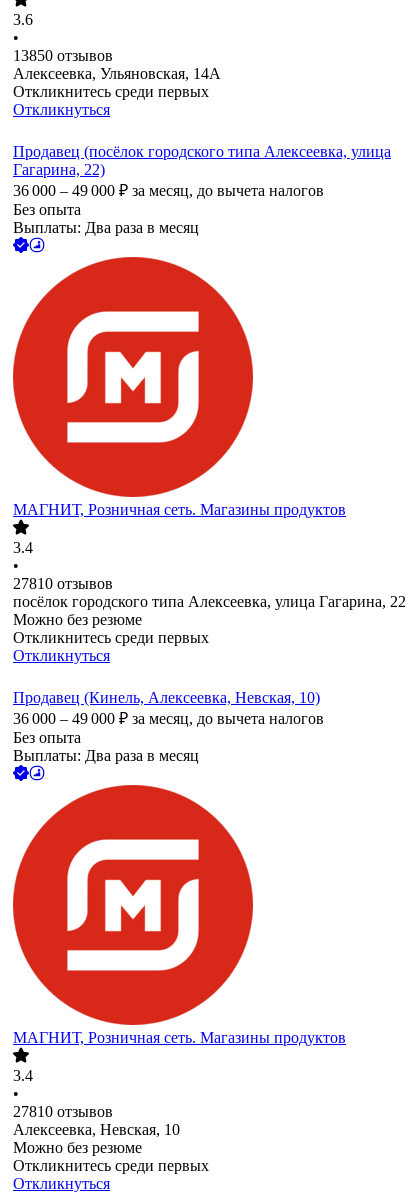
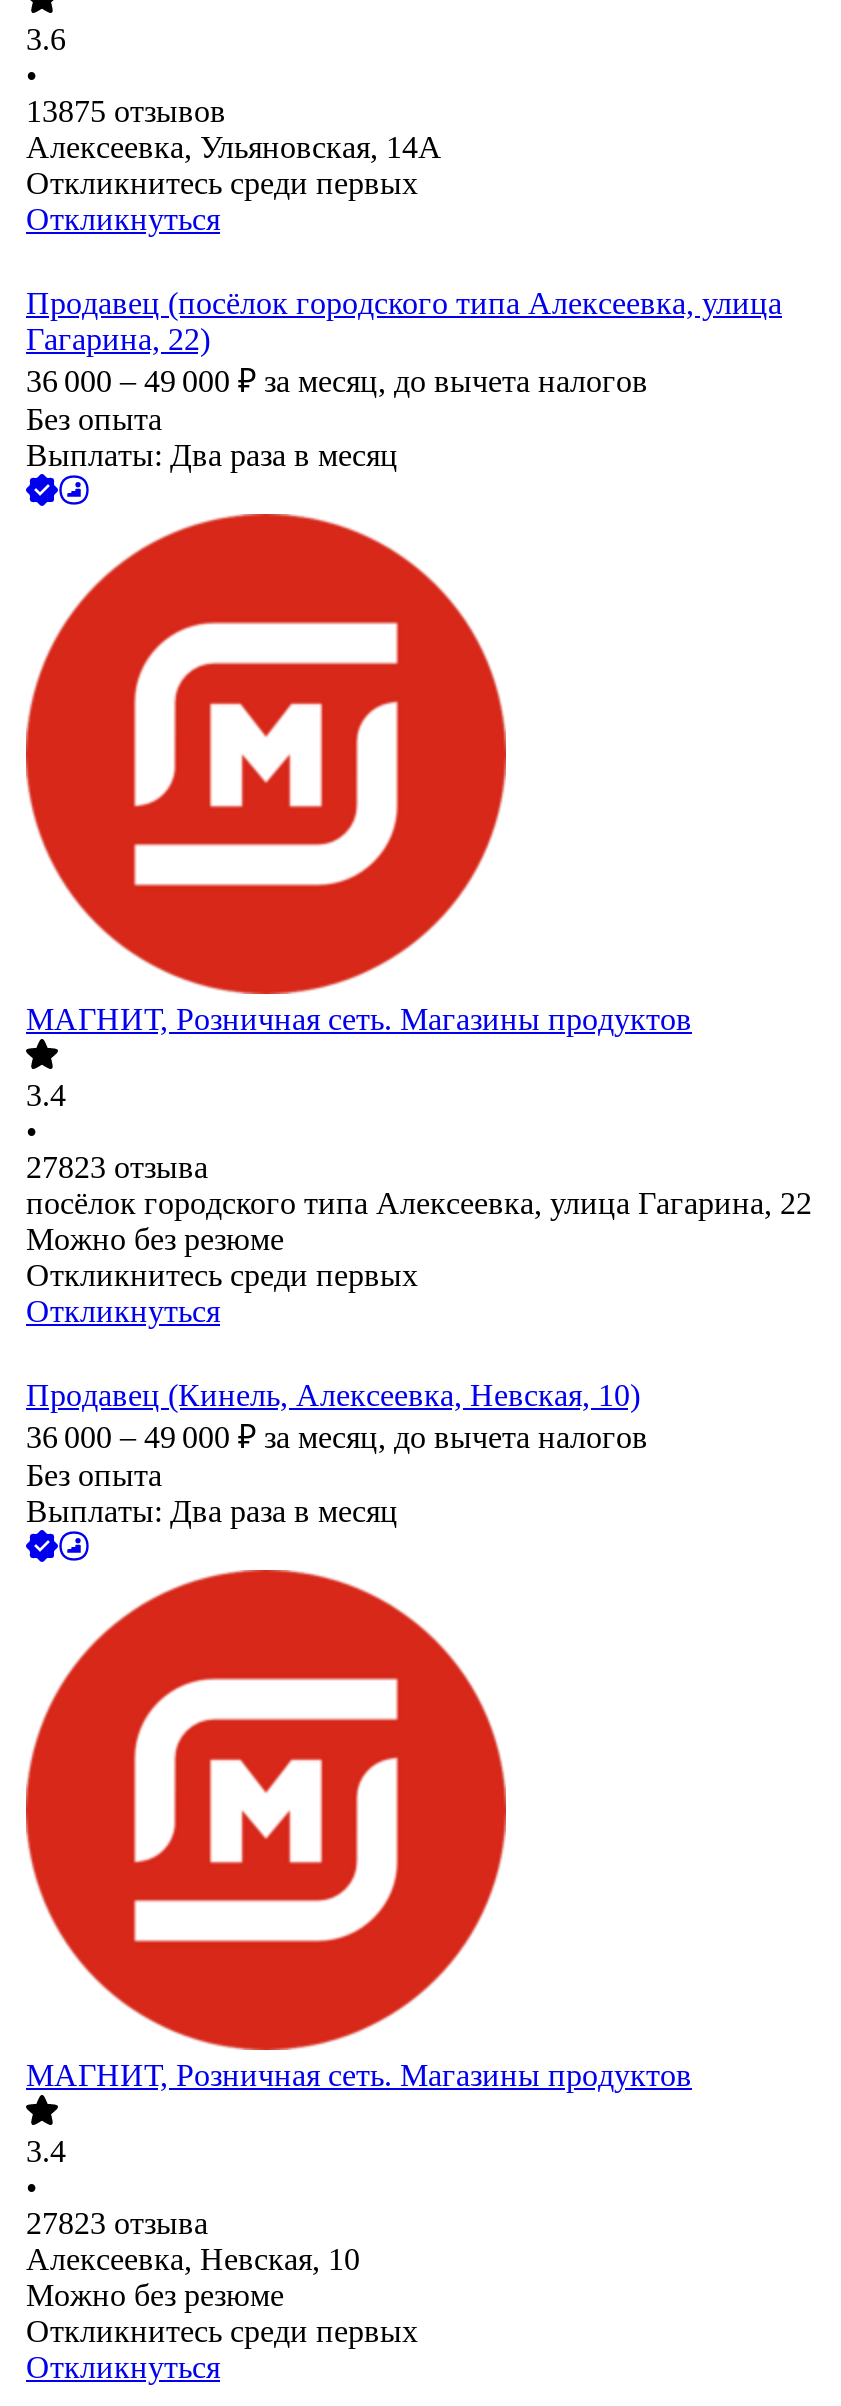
- 13850 отзывов
+ 13875 отзывов

- 27810 отзывов
+ 27823 отзыва

- 27810 отзывов
+ 27823 отзыва
